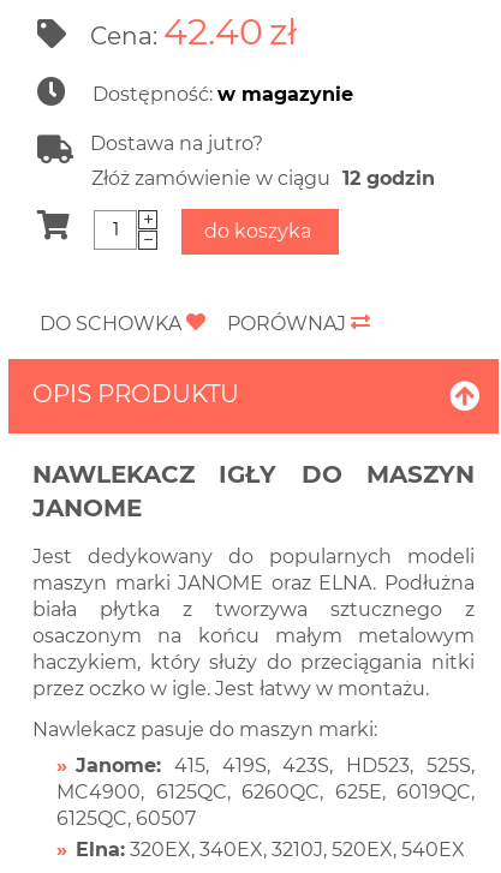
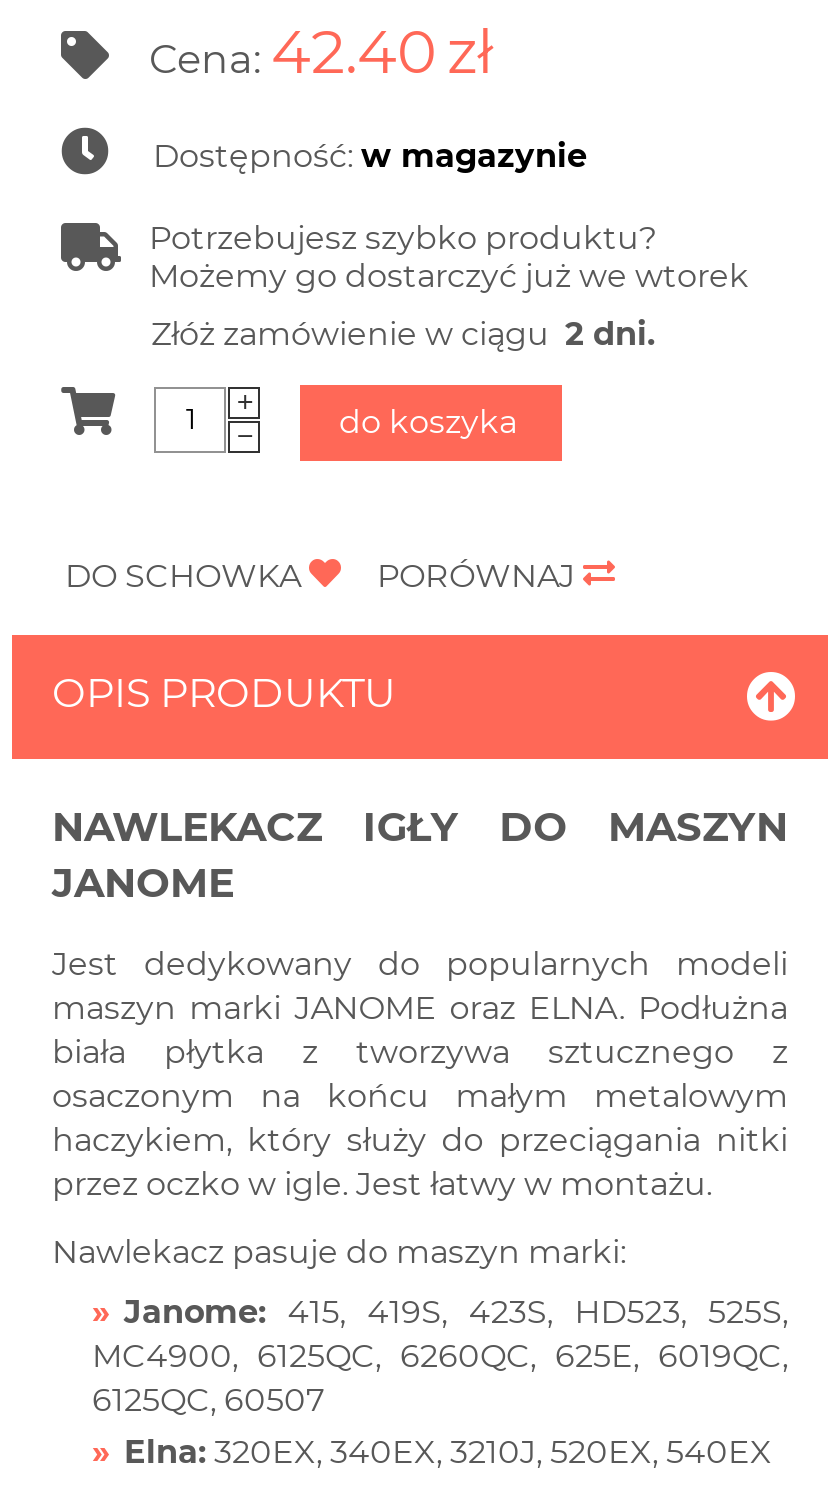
- Dostawa na jutro?
+ Potrzebujesz szybko produktu?
+ Możemy go dostarczyć już we wtorek

- Złóż zamówienie w ciągu 12 godzin
+ Złóż zamówienie w ciągu 2 dni.
